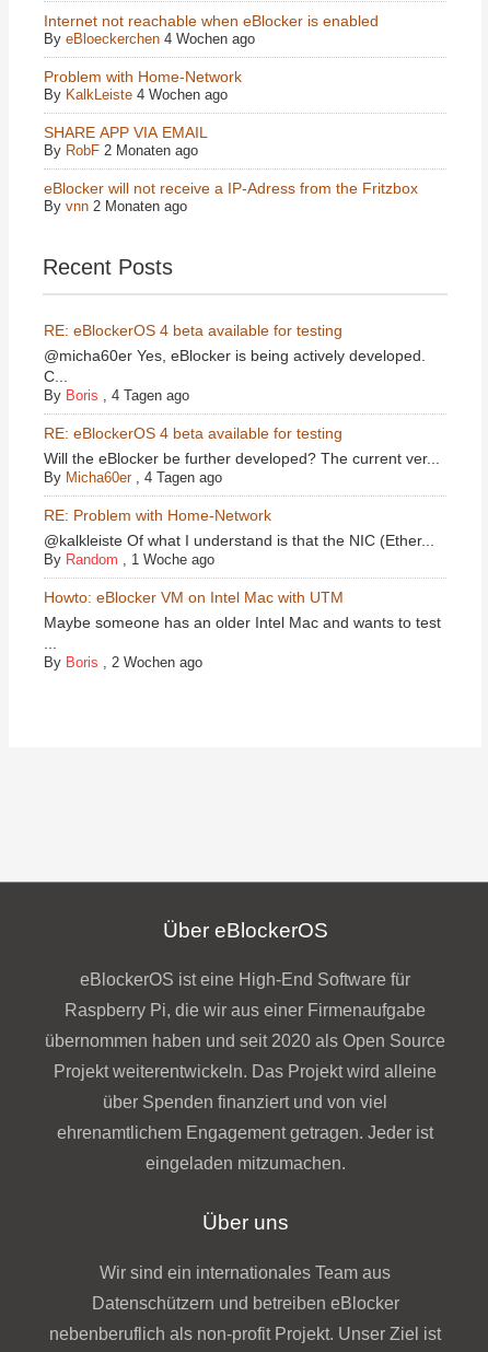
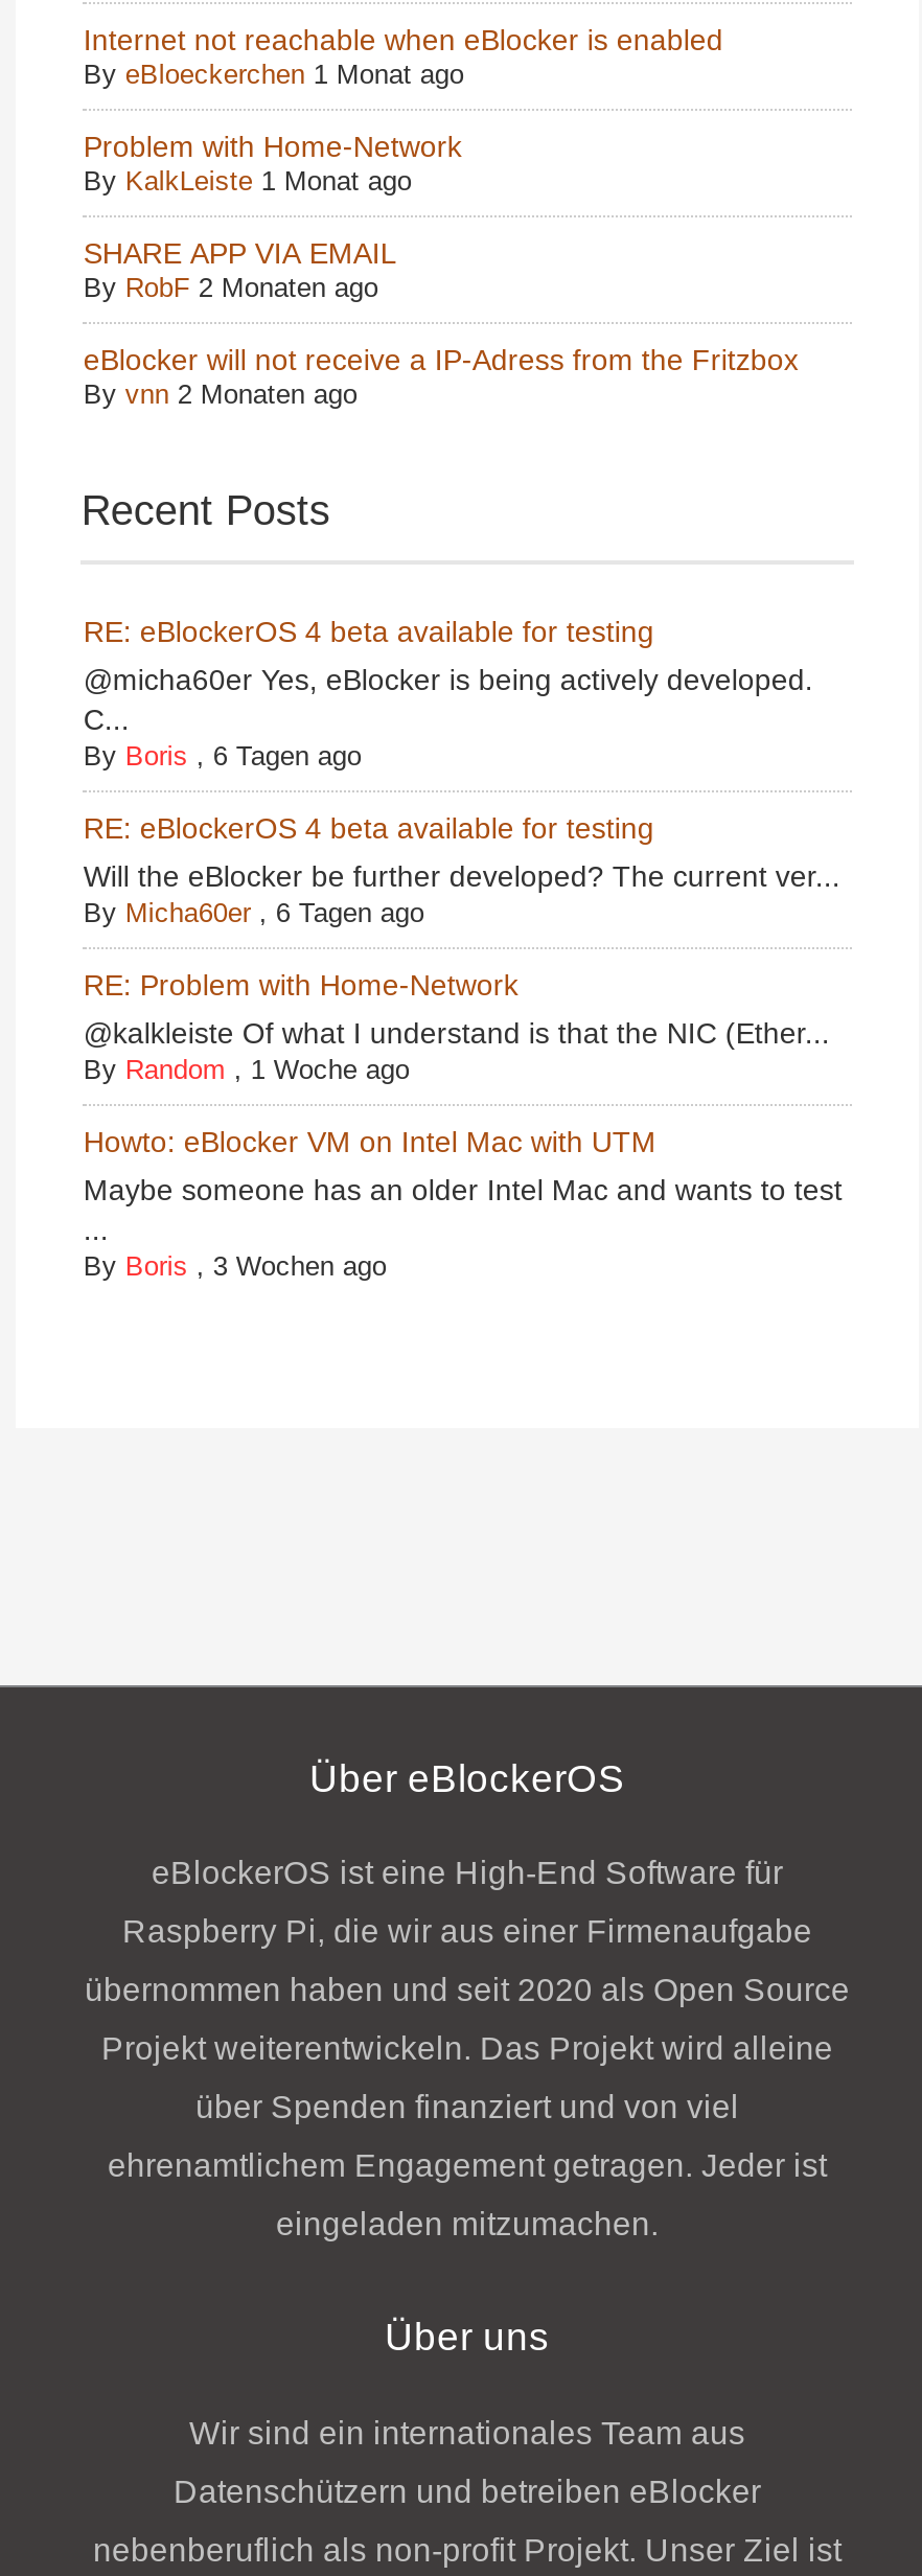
- By eBloeckerchen 4 Wochen ago
+ By eBloeckerchen 1 Monat ago

- By KalkLeiste 4 Wochen ago
+ By KalkLeiste 1 Monat ago

- By Boris, 4 Tagen ago
+ By Boris, 6 Tagen ago

- By Micha60er, 4 Tagen ago
+ By Micha60er, 6 Tagen ago

- By Boris, 2 Wochen ago
+ By Boris, 3 Wochen ago
